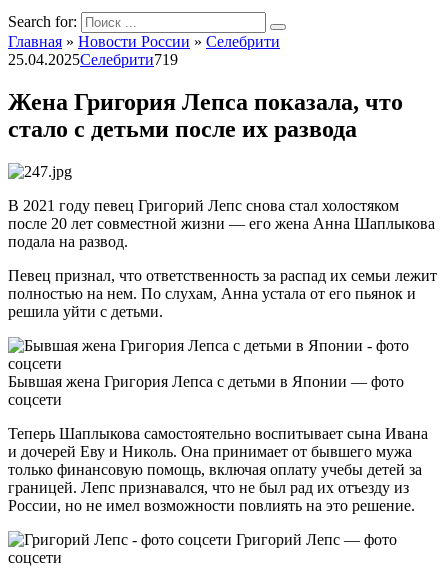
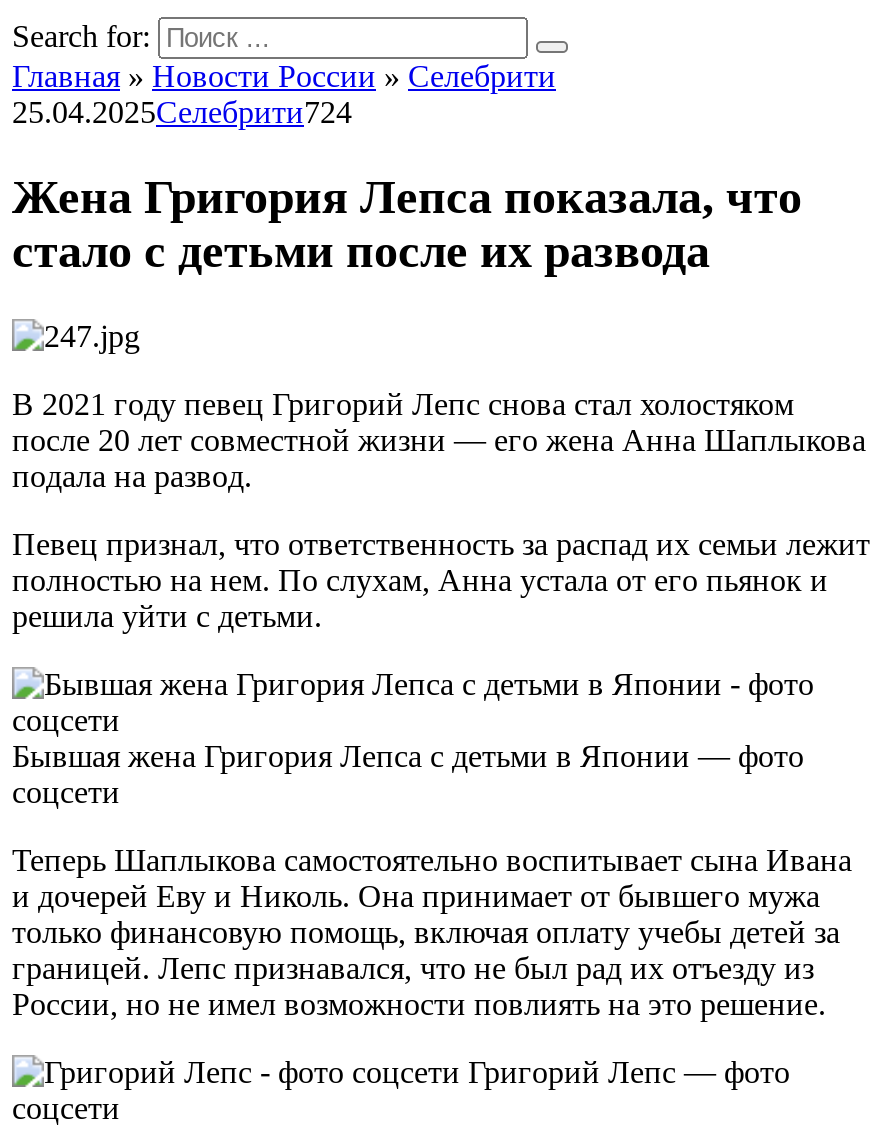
- 25.04.2025Селебрити719
+ 25.04.2025Селебрити724
